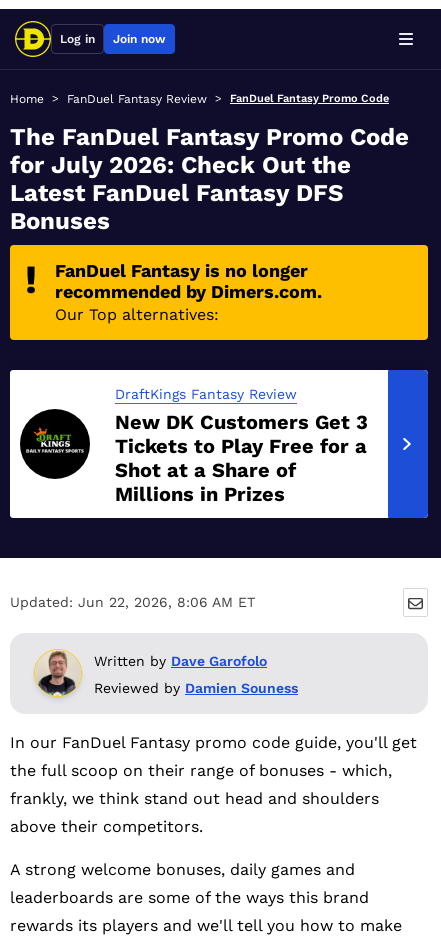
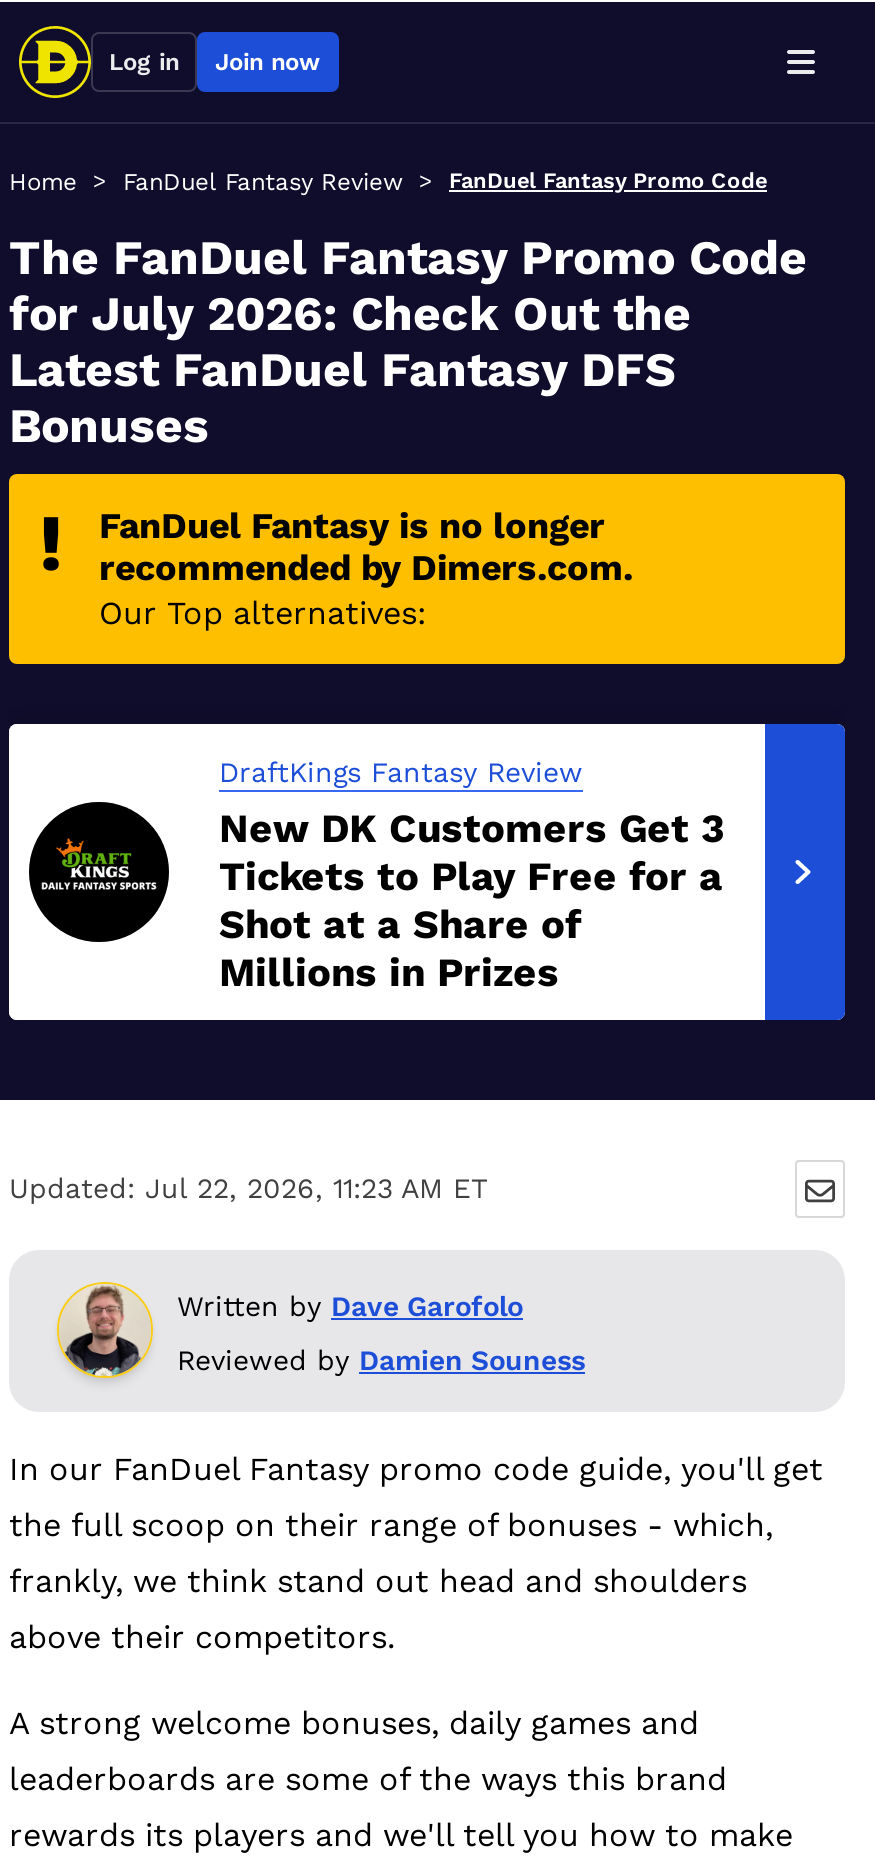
- Updated: Jun 22, 2026, 8:06 AM ET
+ Updated: Jul 22, 2026, 11:23 AM ET
